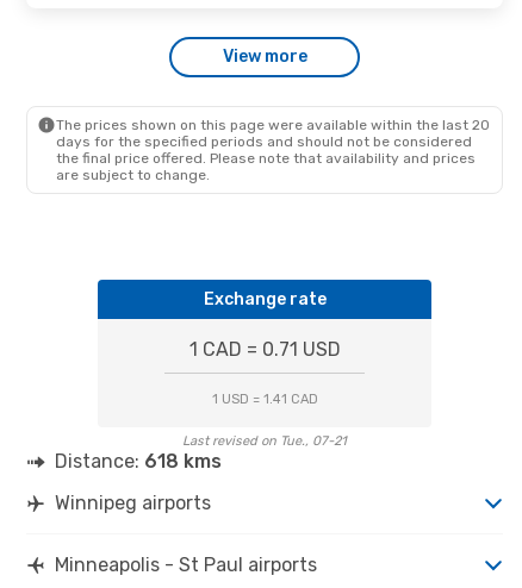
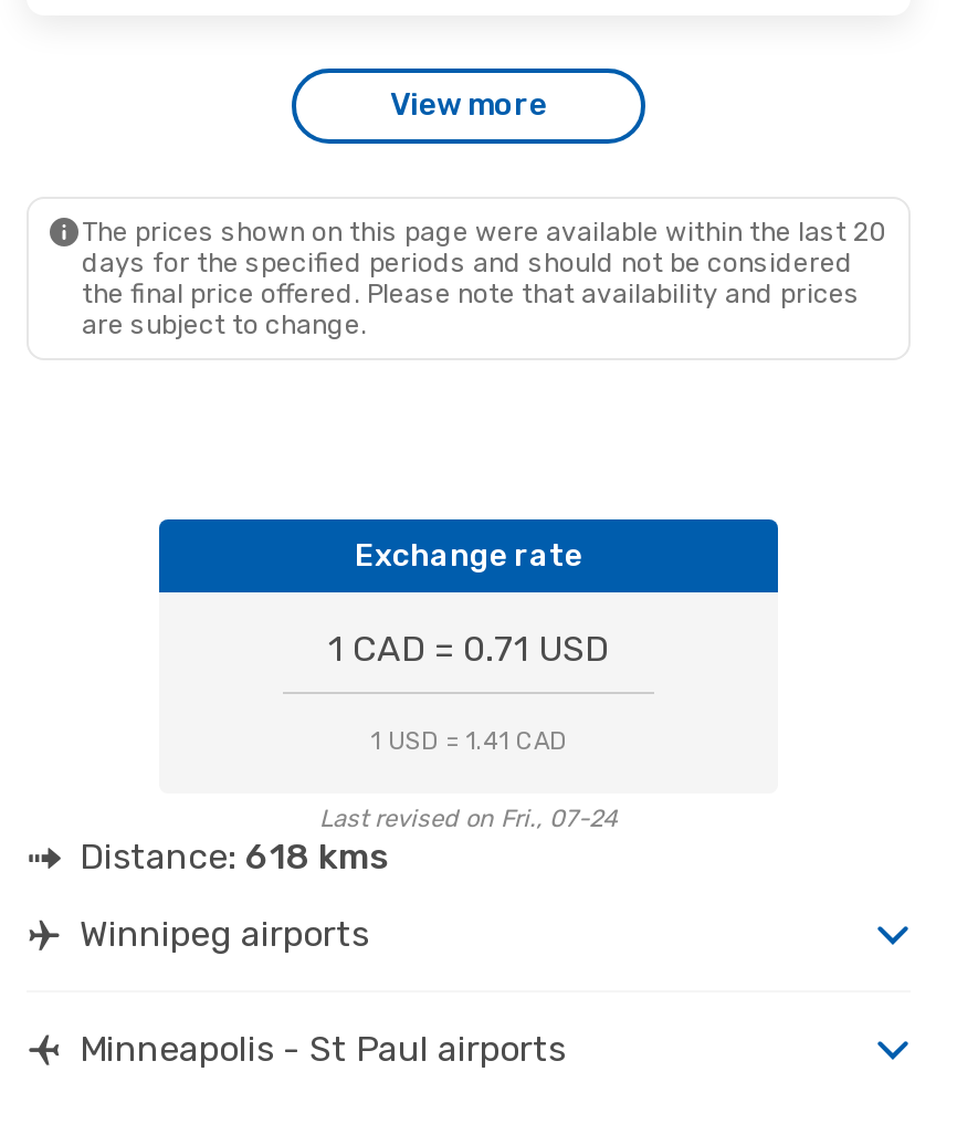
- Last revised on Tue., 07-21
+ Last revised on Fri., 07-24
